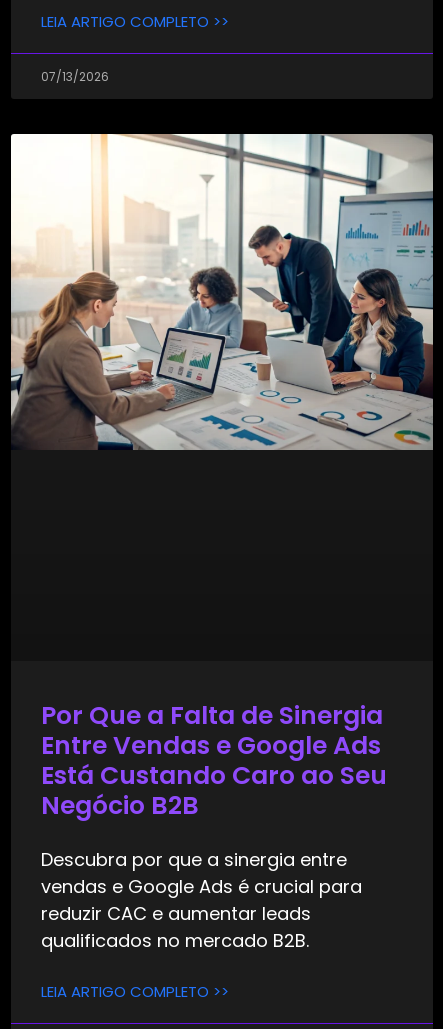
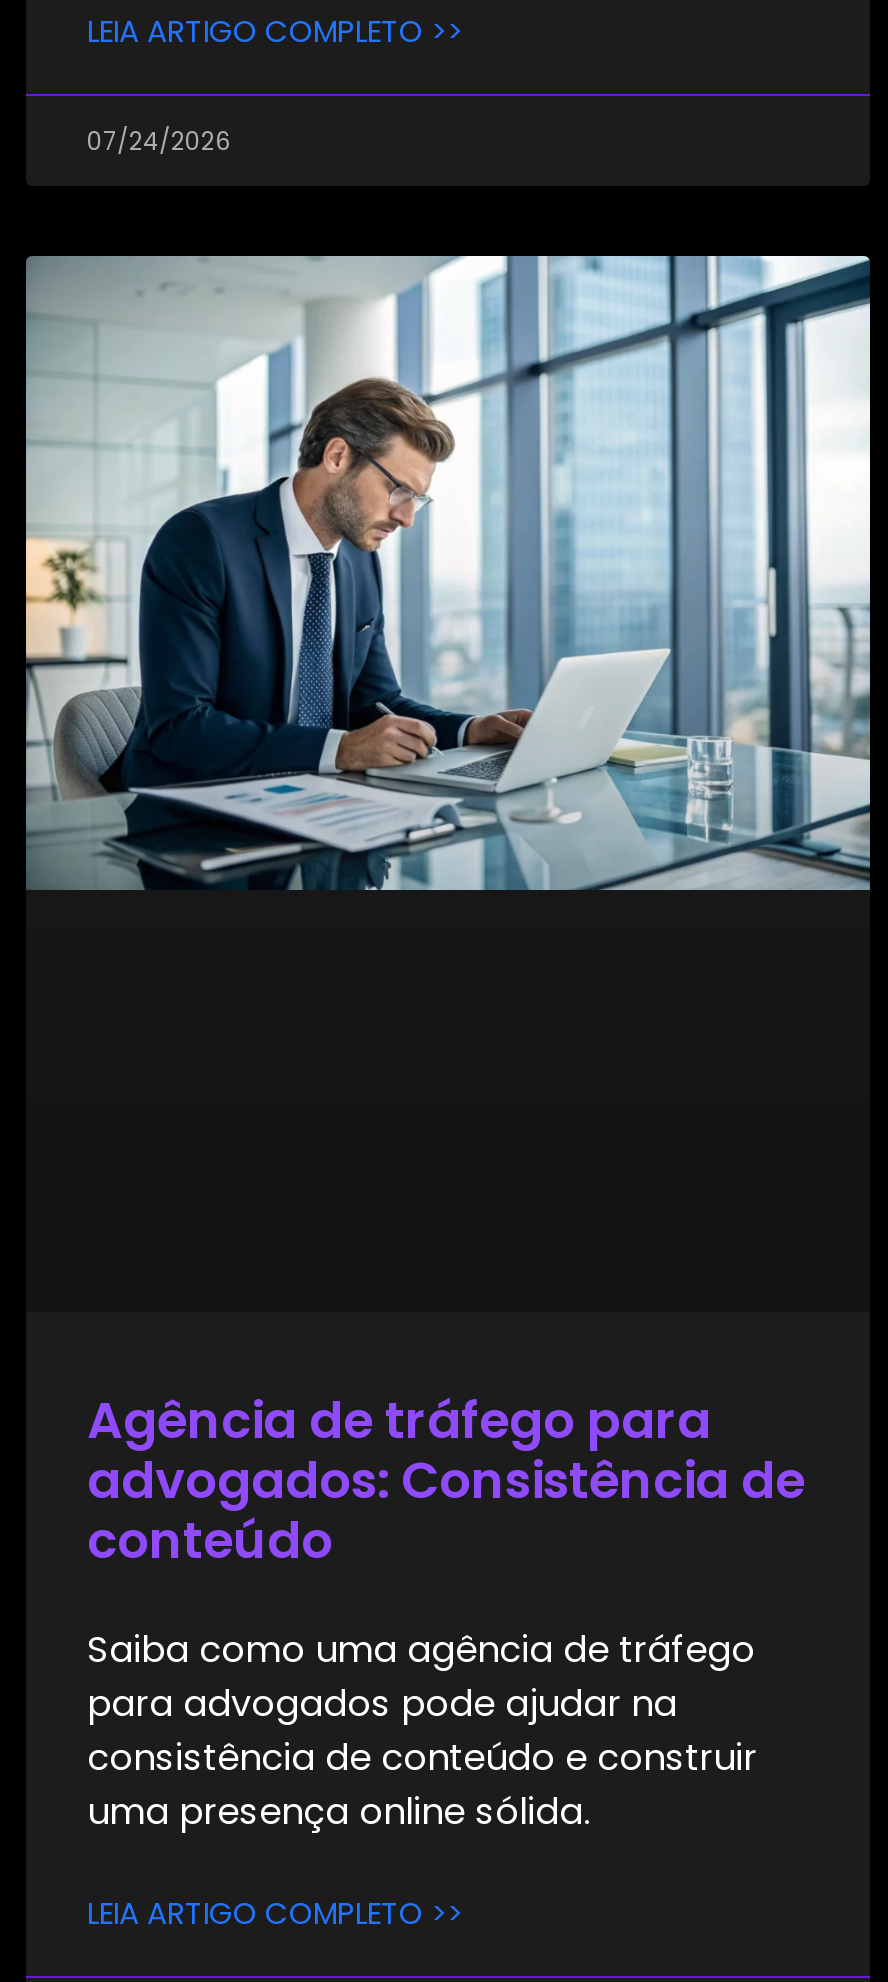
- 07/13/2026
+ 07/24/2026

- [image]
+ [image]

- Por Que a Falta de Sinergia
- Entre Vendas e Google Ads
- Está Custando Caro ao Seu
- Negócio B2B
+ Agência de tráfego para
+ advogados: Consistência de
+ conteúdo

- Descubra por que a sinergia entre
- vendas e Google Ads é crucial para
- reduzir CAC e aumentar leads
- qualificados no mercado B2B.
+ Saiba como uma agência de tráfego
+ para advogados pode ajudar na
+ consistência de conteúdo e construir
+ uma presença online sólida.
